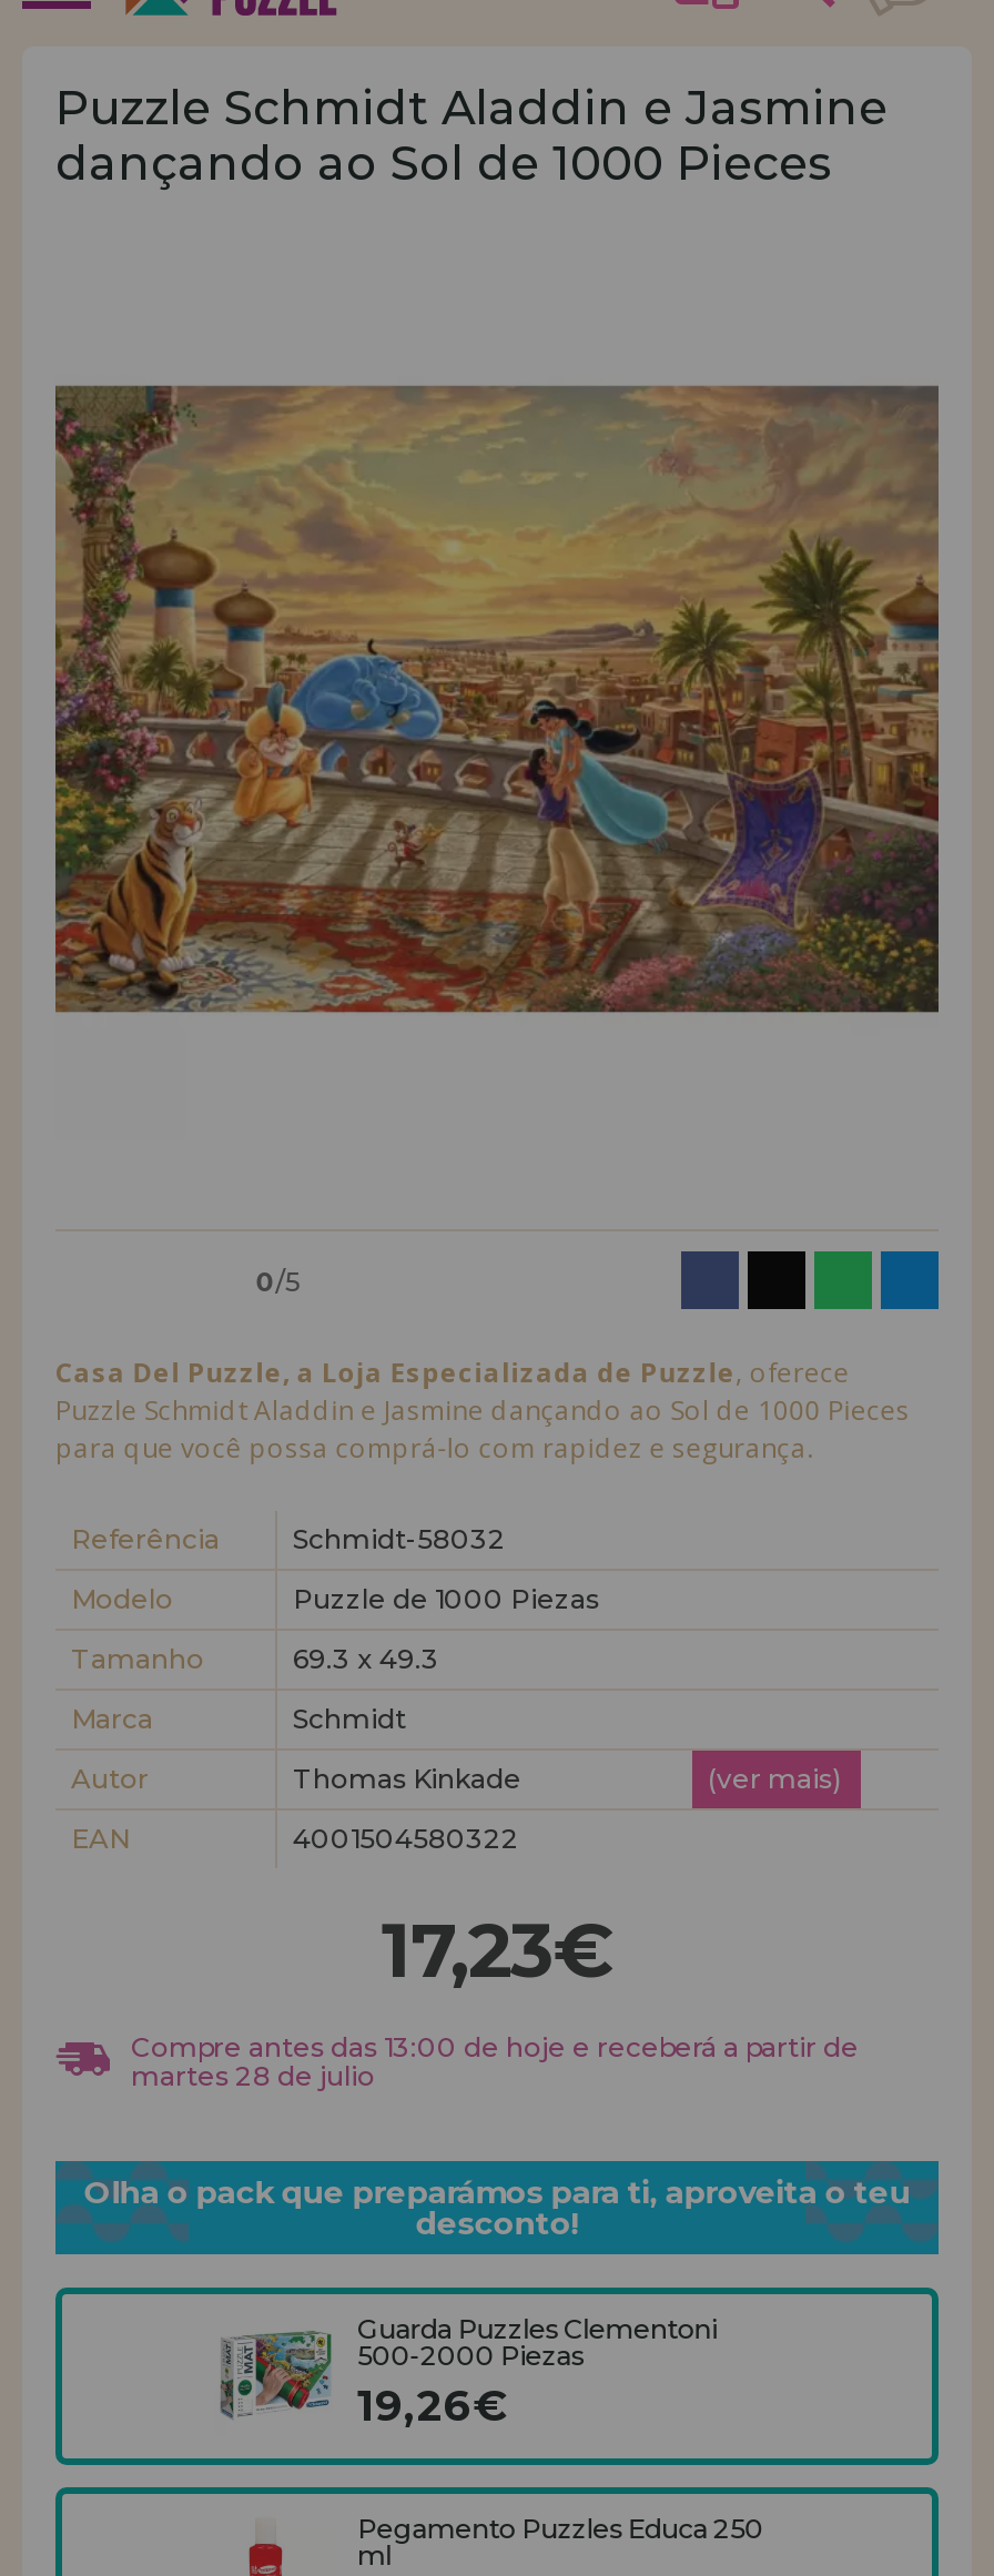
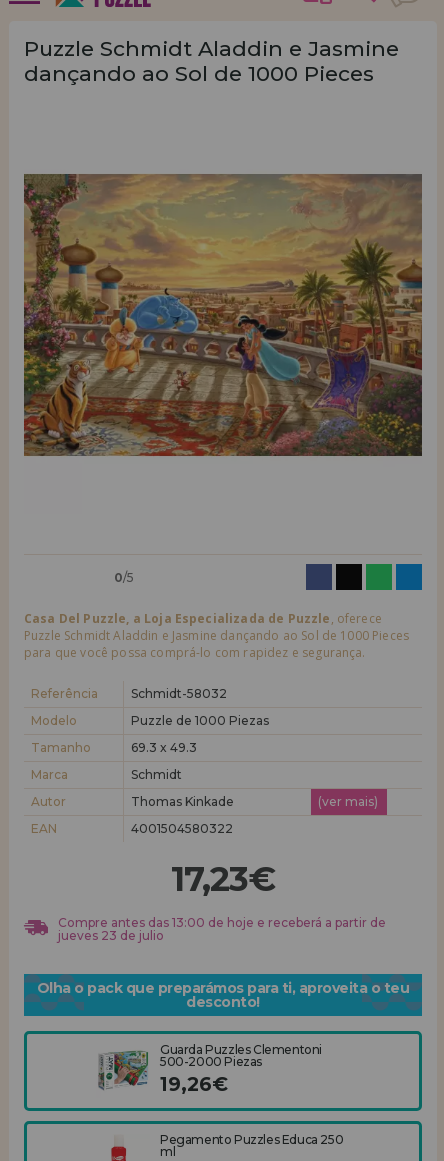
- martes 28 de julio
+ jueves 23 de julio
